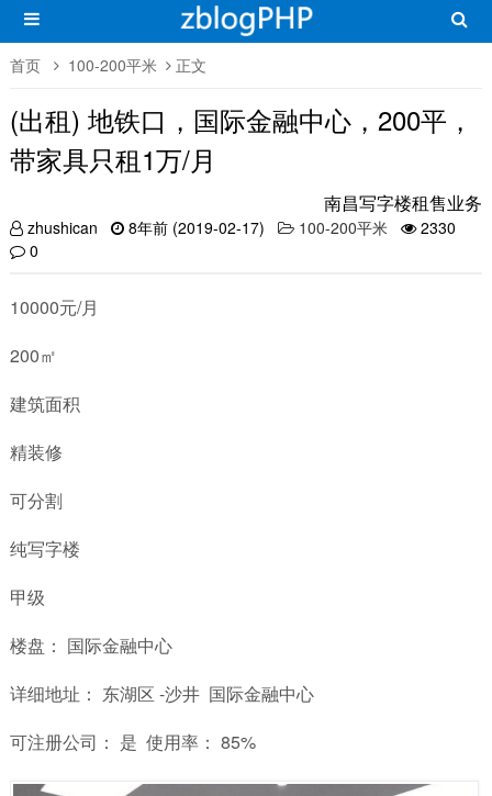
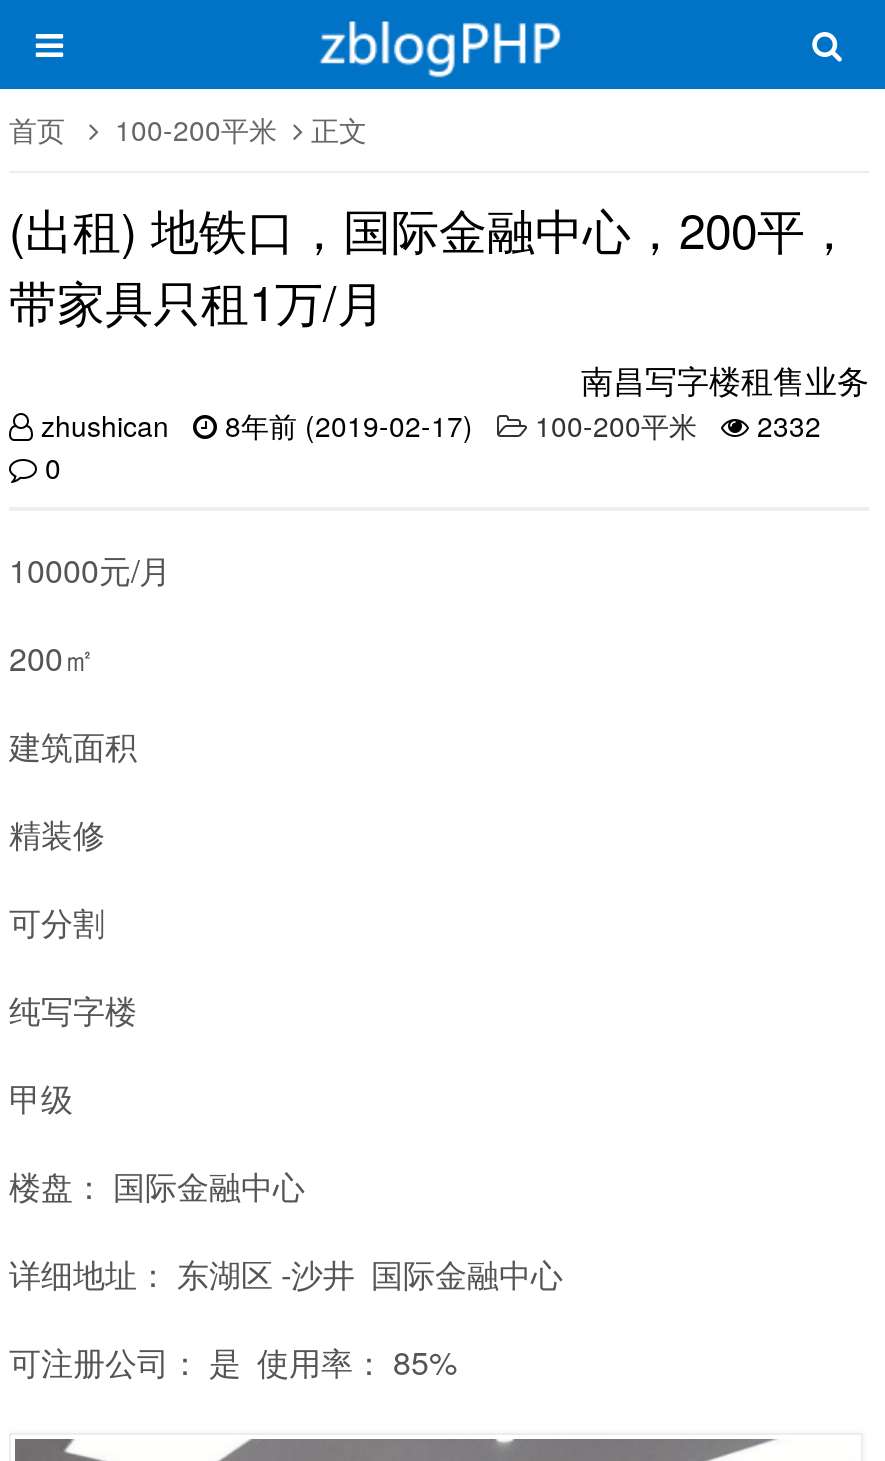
- zhushican 8年前 (2019-02-17) 100-200平米 2330
+ zhushican 8年前 (2019-02-17) 100-200平米 2332
